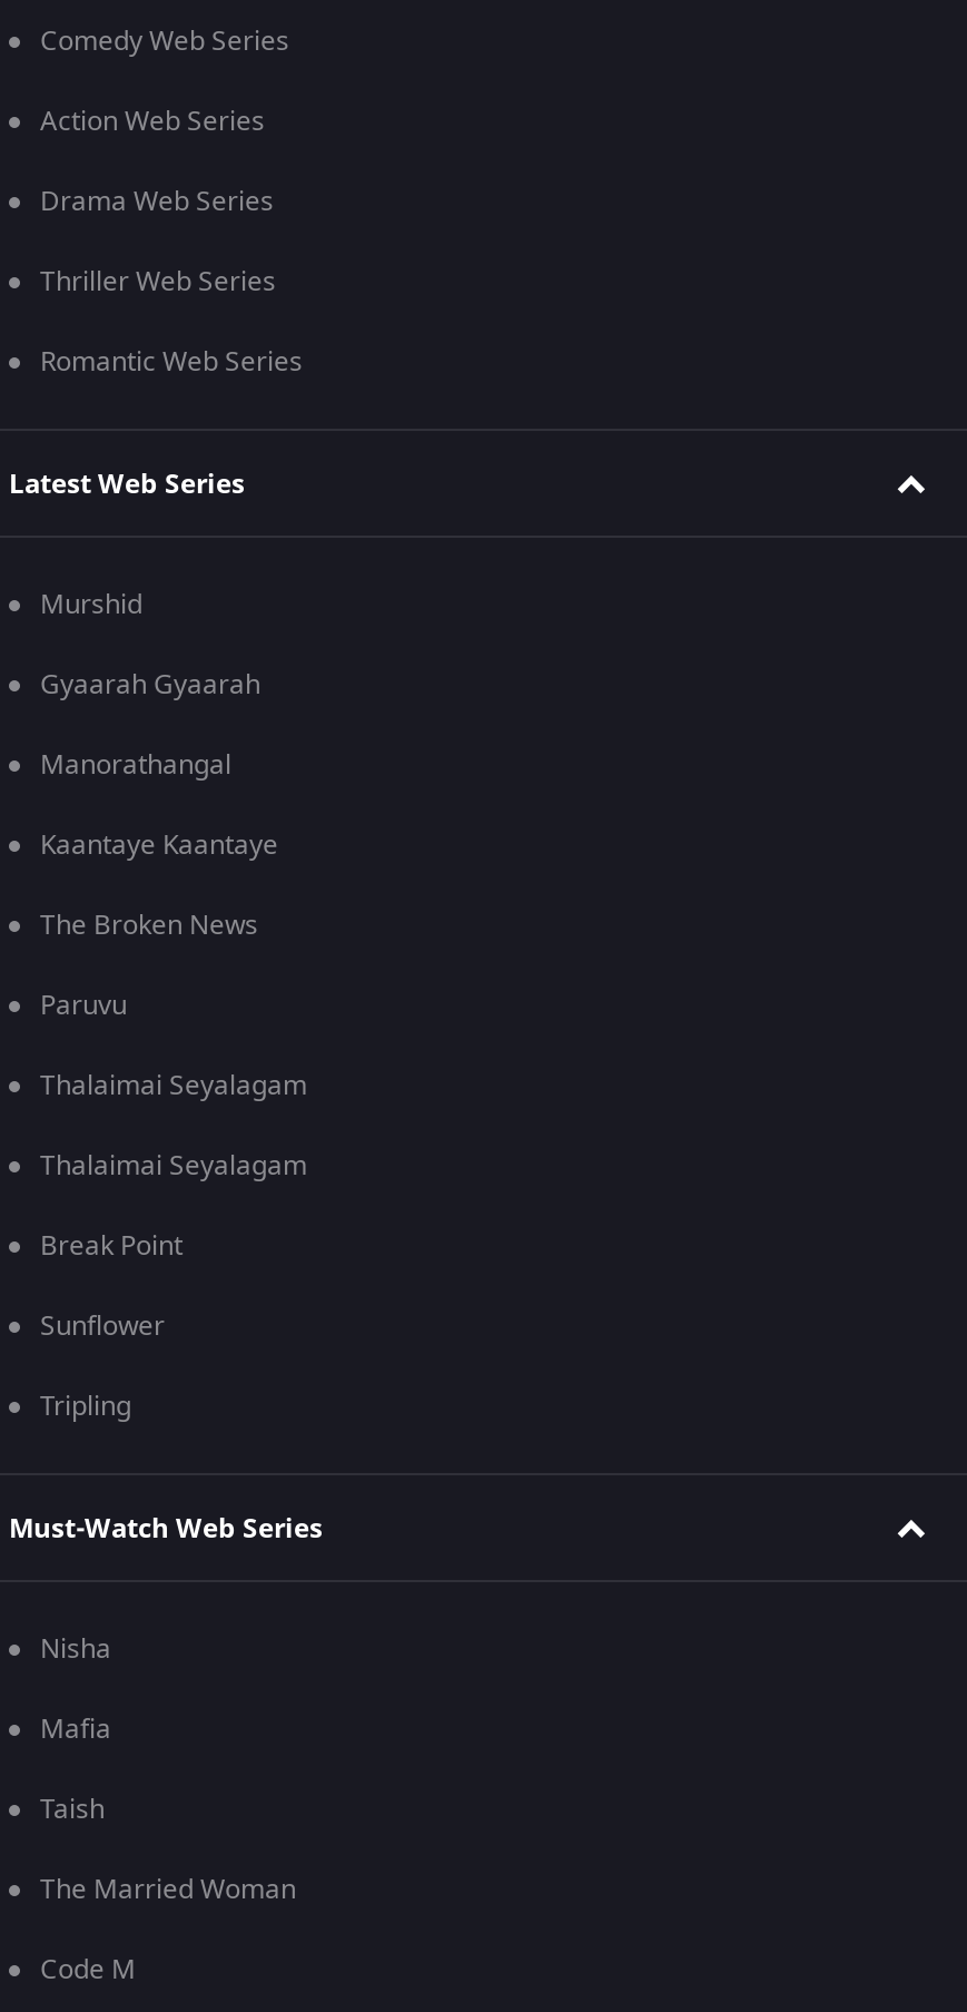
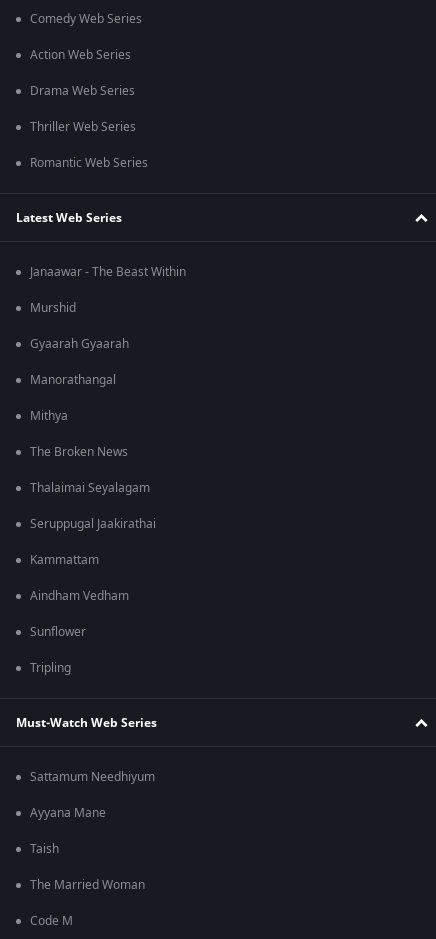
+ Janaawar - The Beast Within

- Kaantaye Kaantaye
+ Mithya

- Paruvu

- Thalaimai Seyalagam
- Break Point
+ Seruppugal Jaakirathai
+ Kammattam
+ Aindham Vedham

- Nisha
+ Sattamum Needhiyum

- Mafia
+ Ayyana Mane
